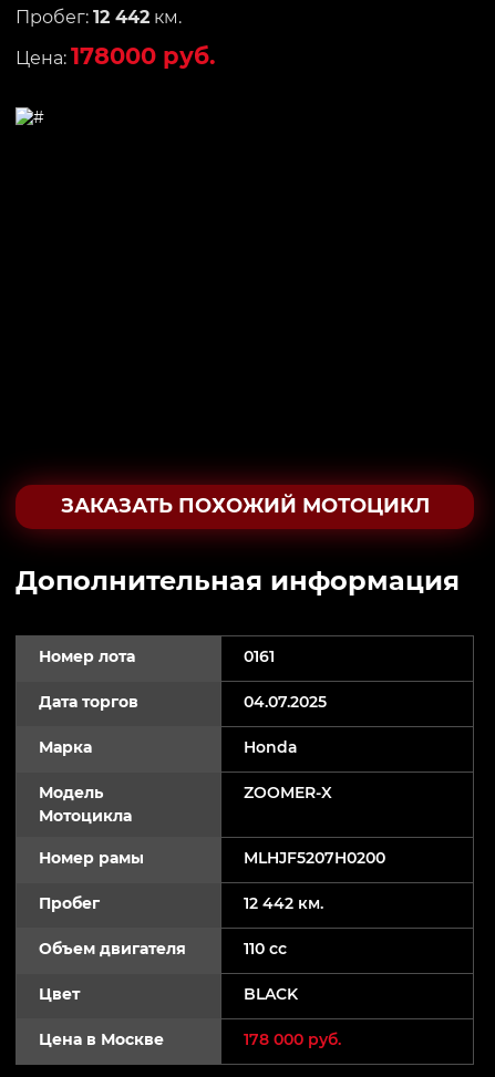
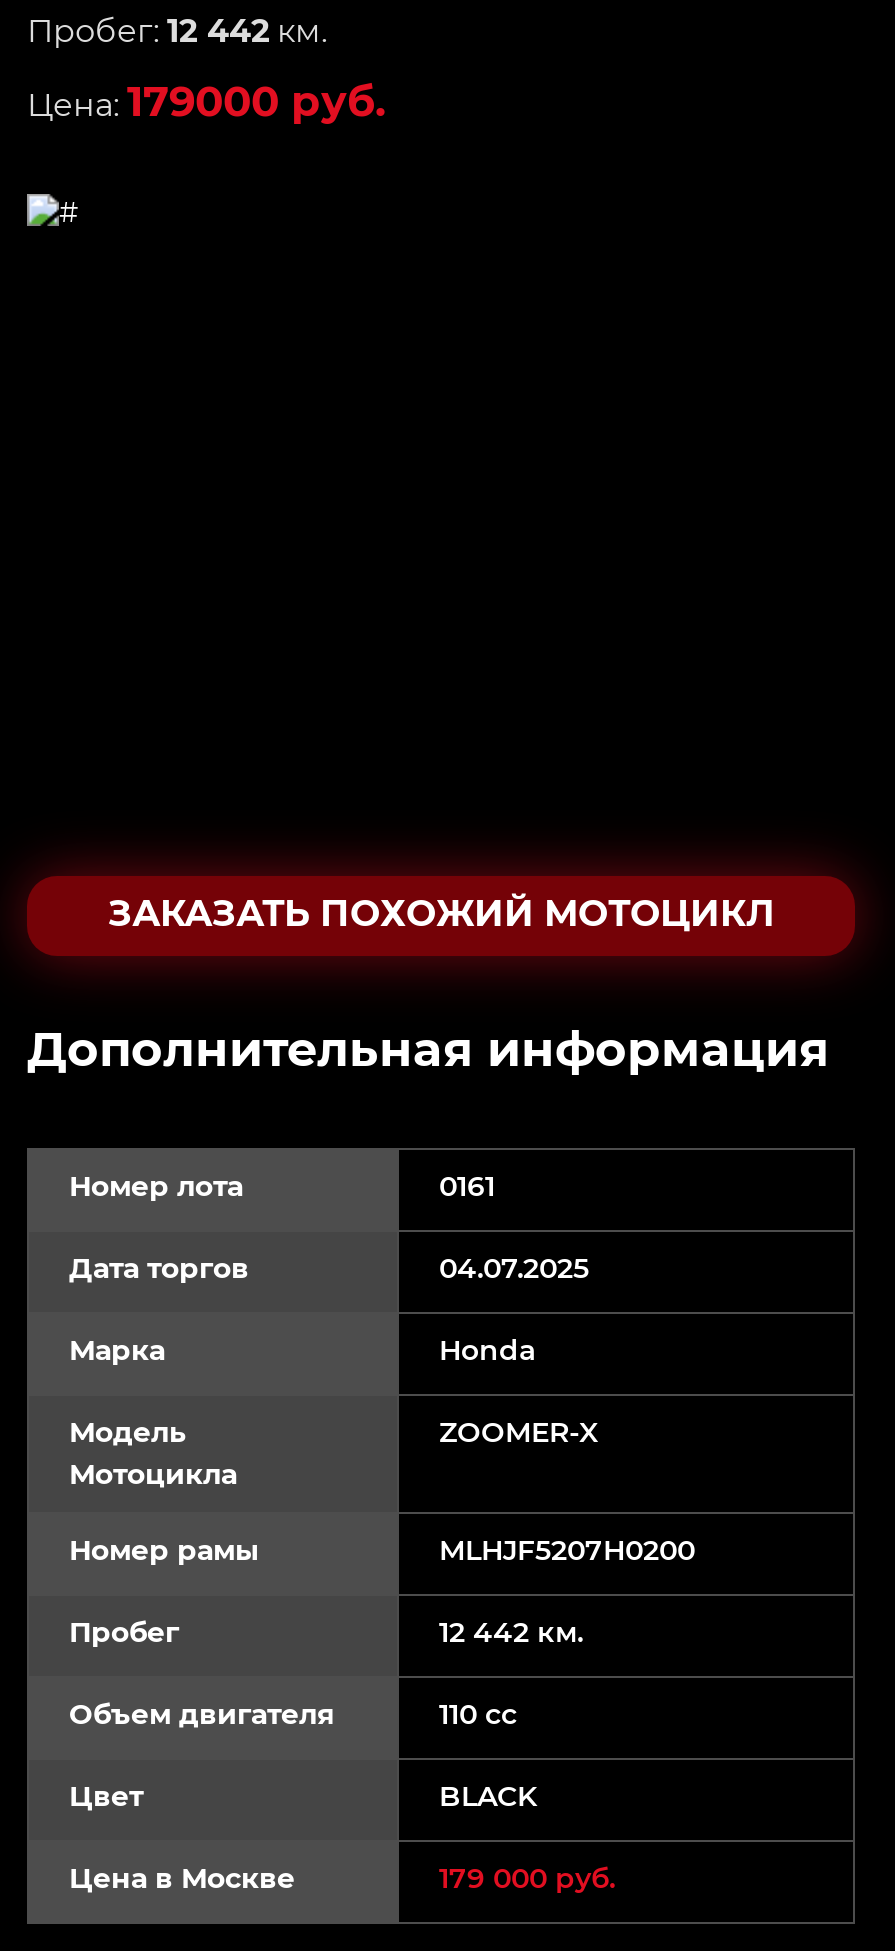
- Цена: 178000 руб.
+ Цена: 179000 руб.

- 178 000 руб.
+ 179 000 руб.
